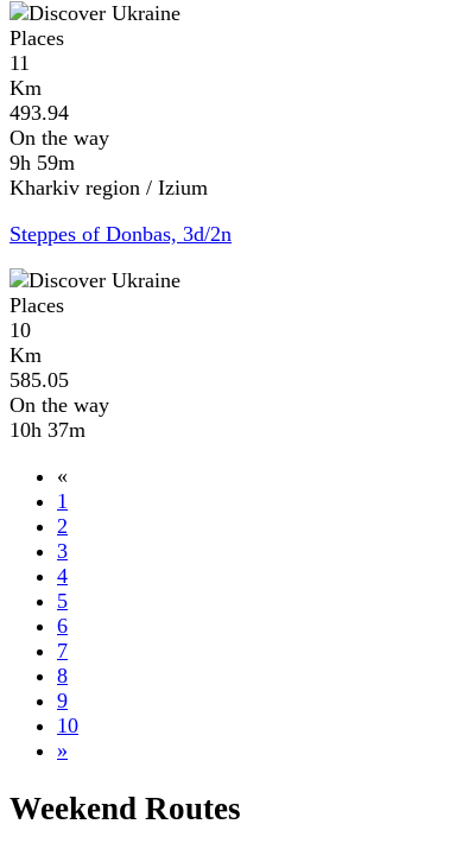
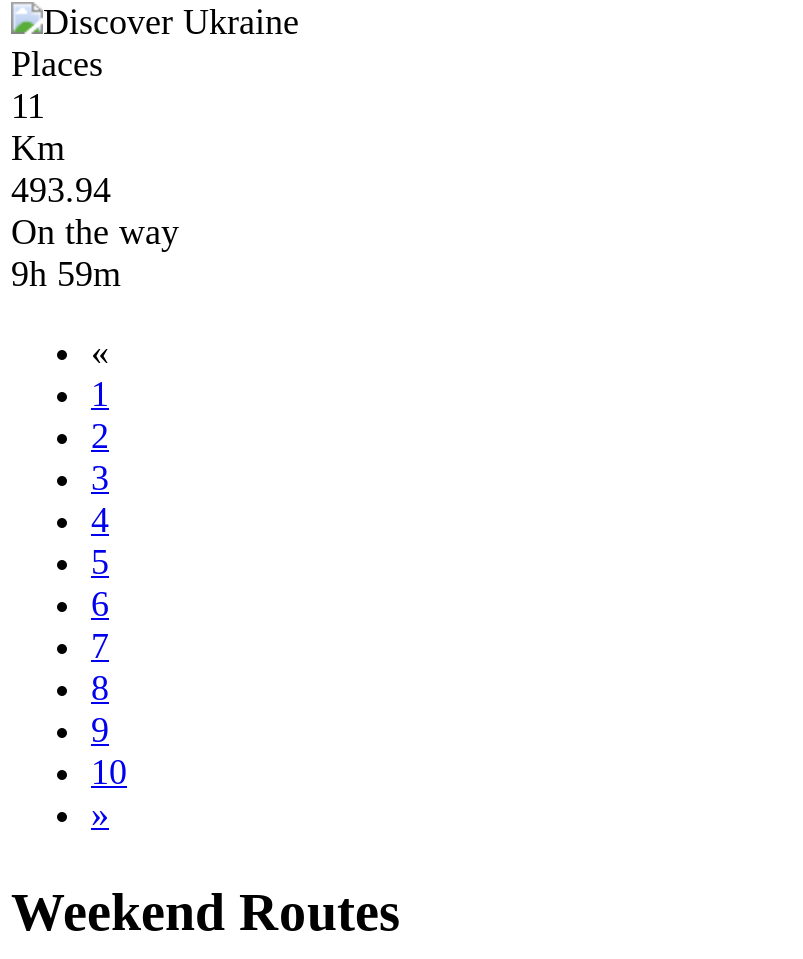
- Kharkiv region / Izium
- Steppes of Donbas, 3d/2n
- Places
- 10
- Km
- 585.05
- On the way
- 10h 37m
